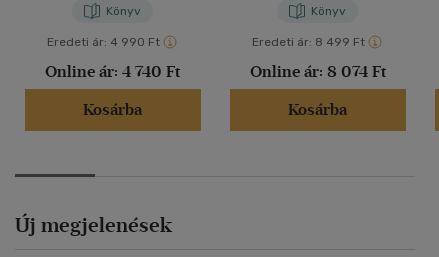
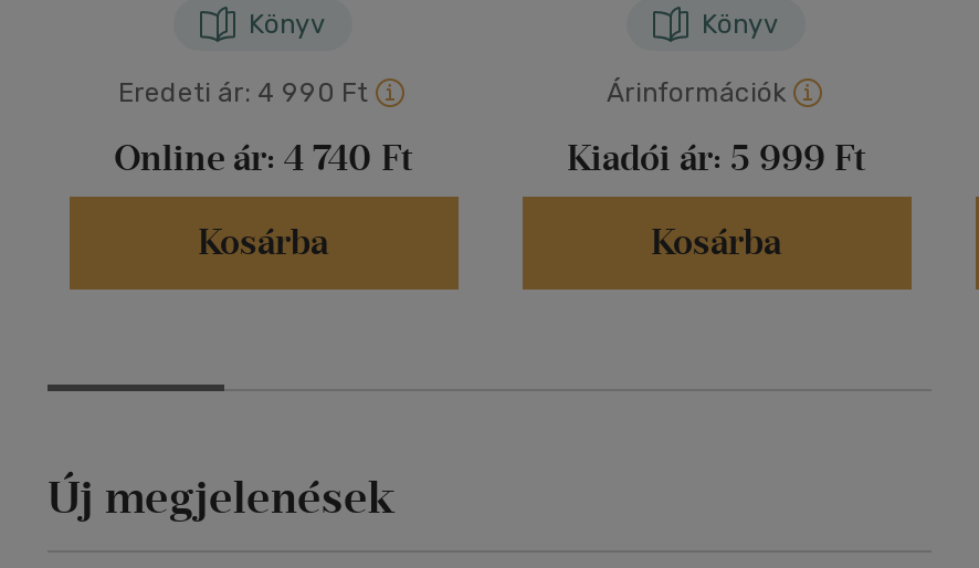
- Eredeti ár: 8 499 Ft
+ Árinformációk

- Online ár: 8 074 Ft
+ Kiadói ár: 5 999 Ft
